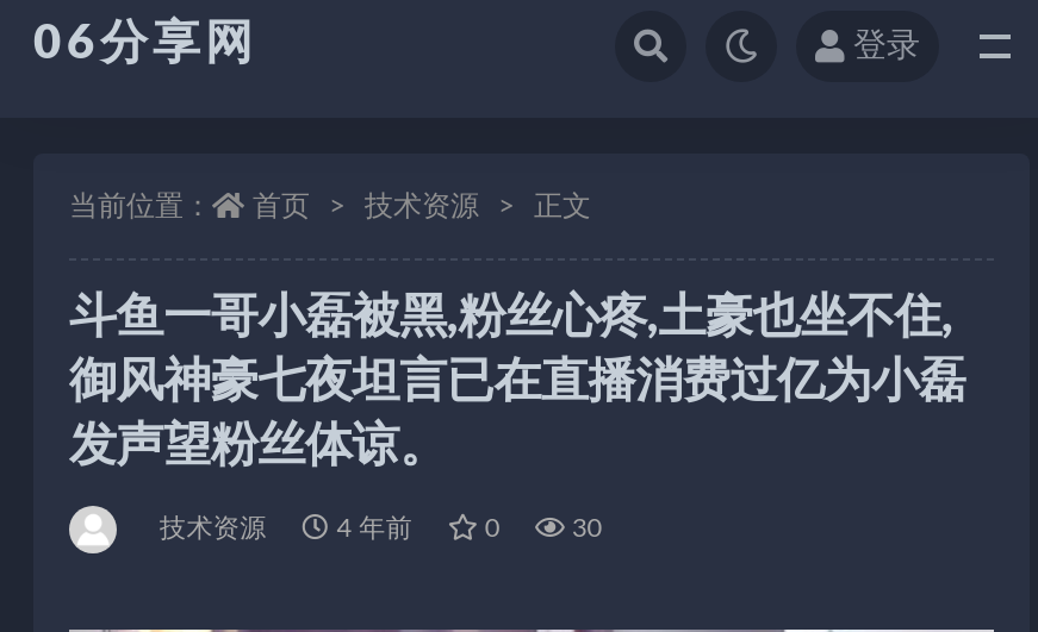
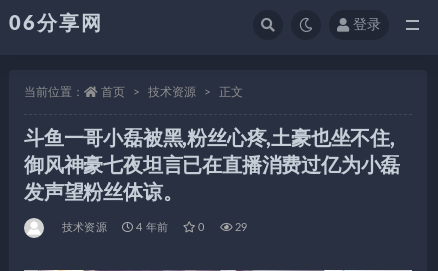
- 30
+ 29
